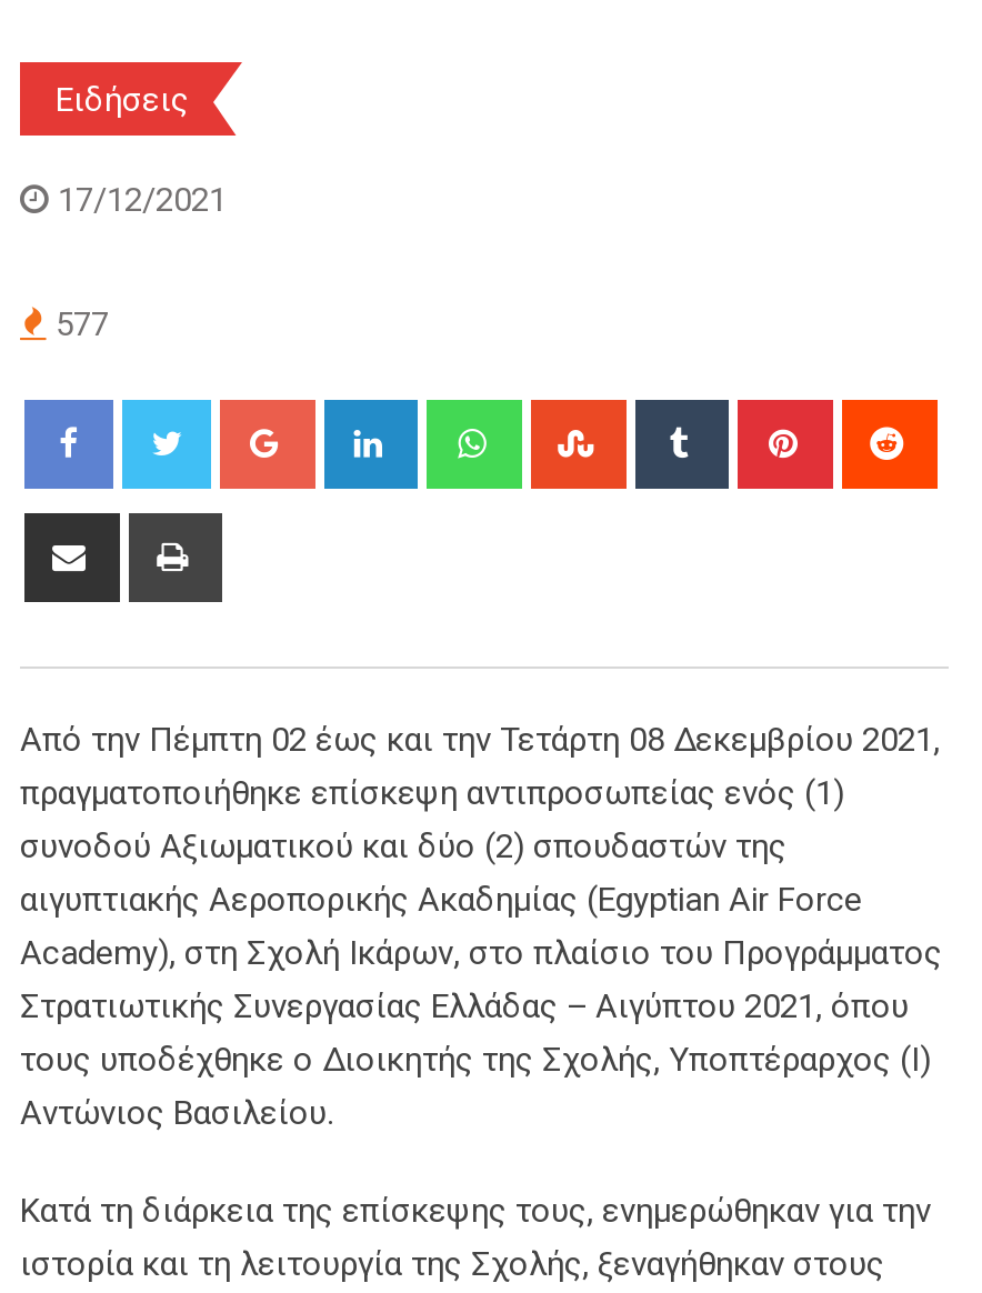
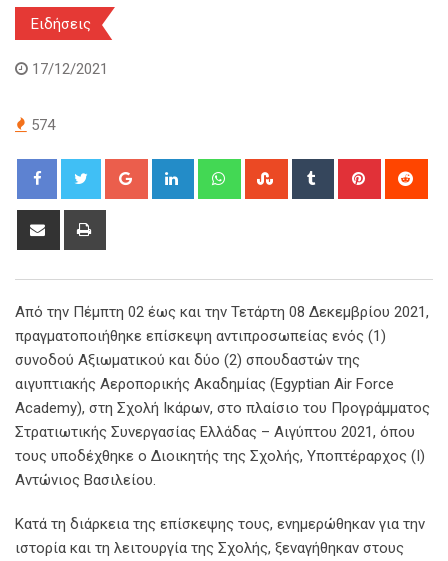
- 577
+ 574
